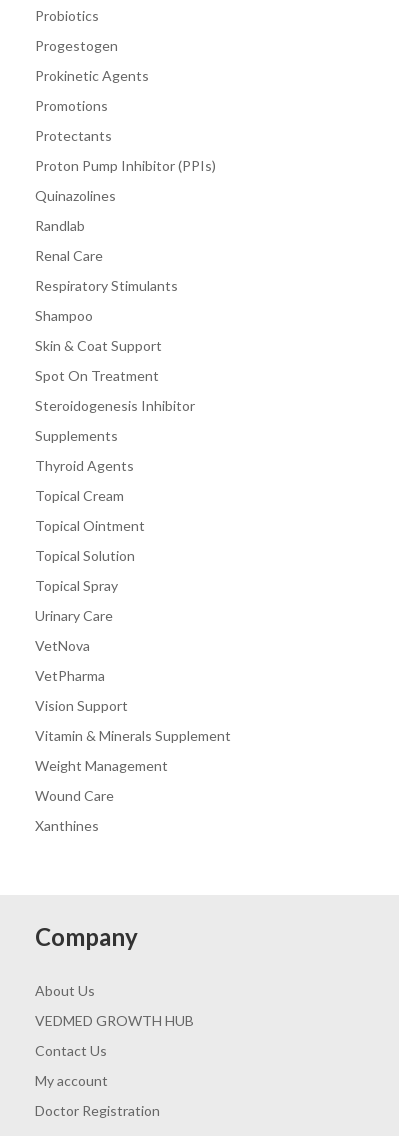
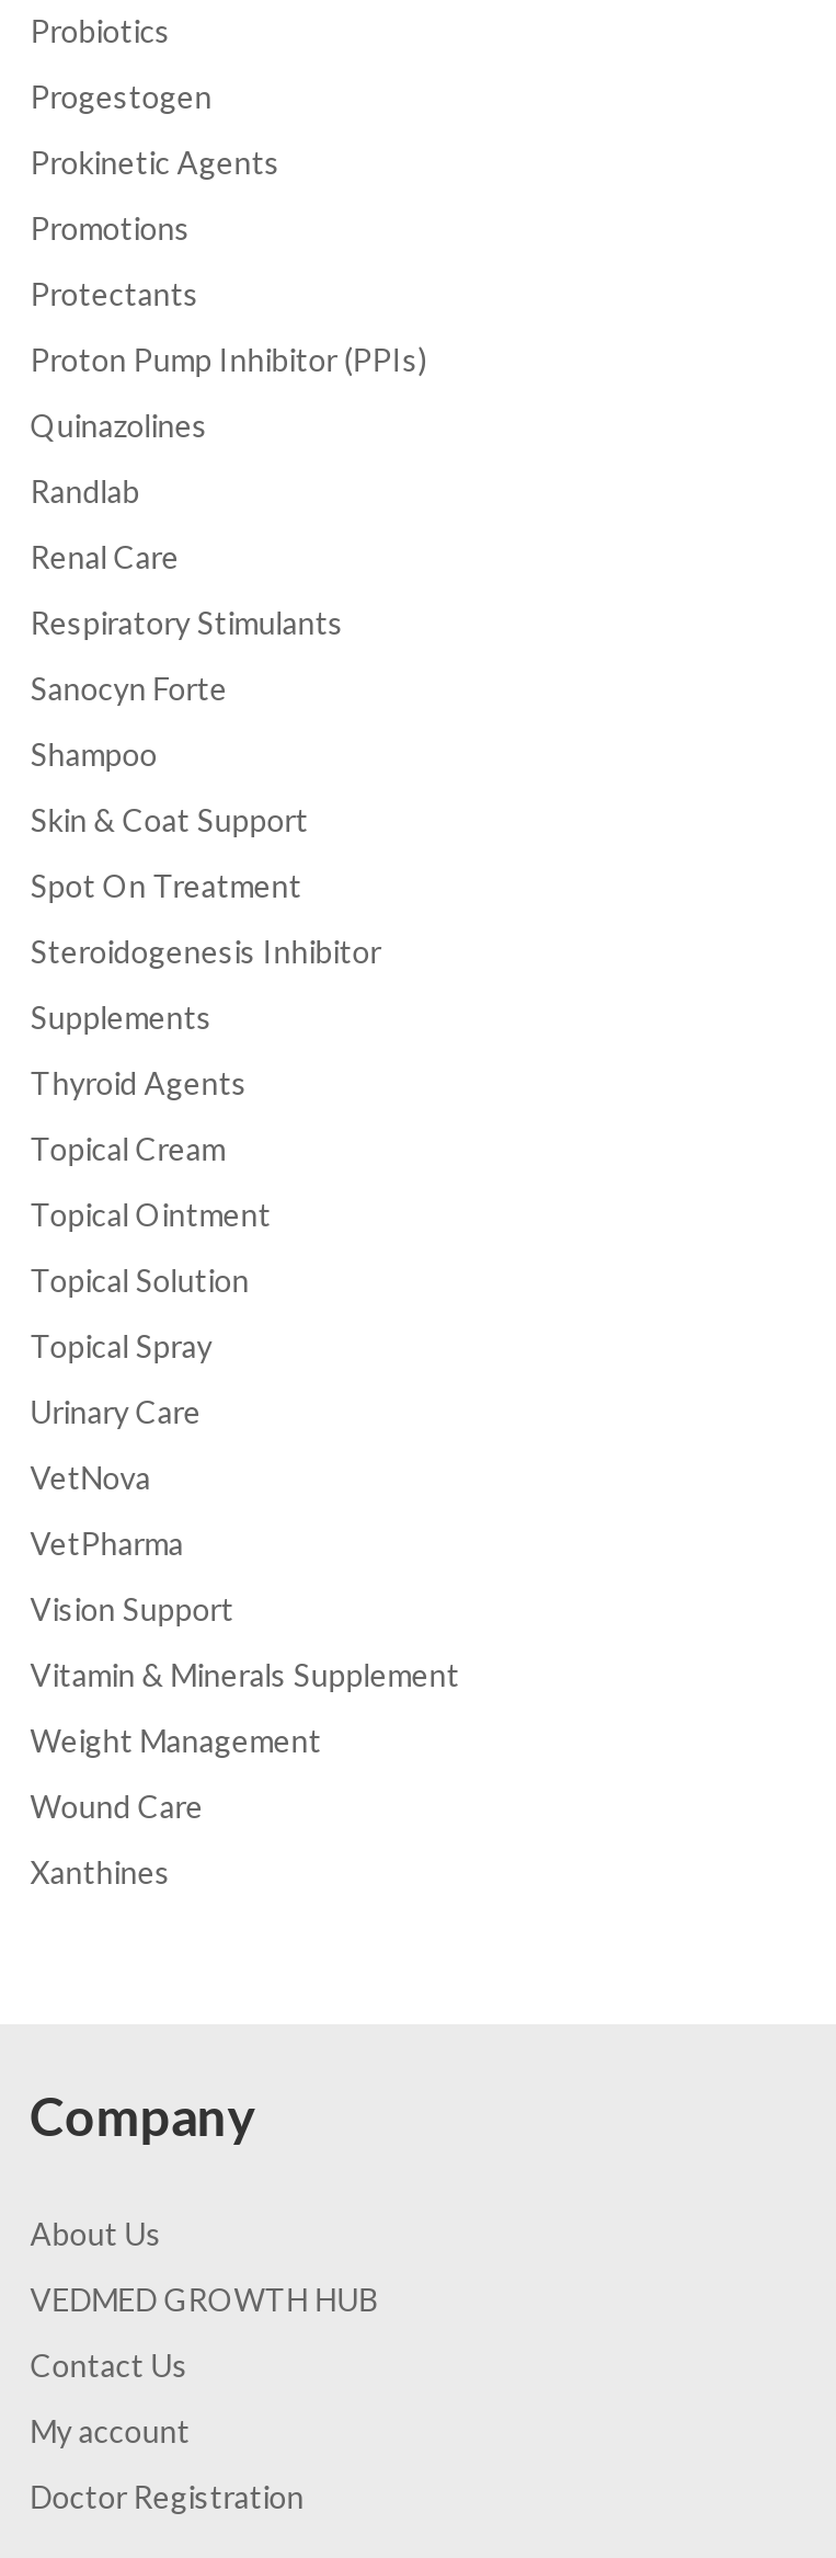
+ Sanocyn Forte
